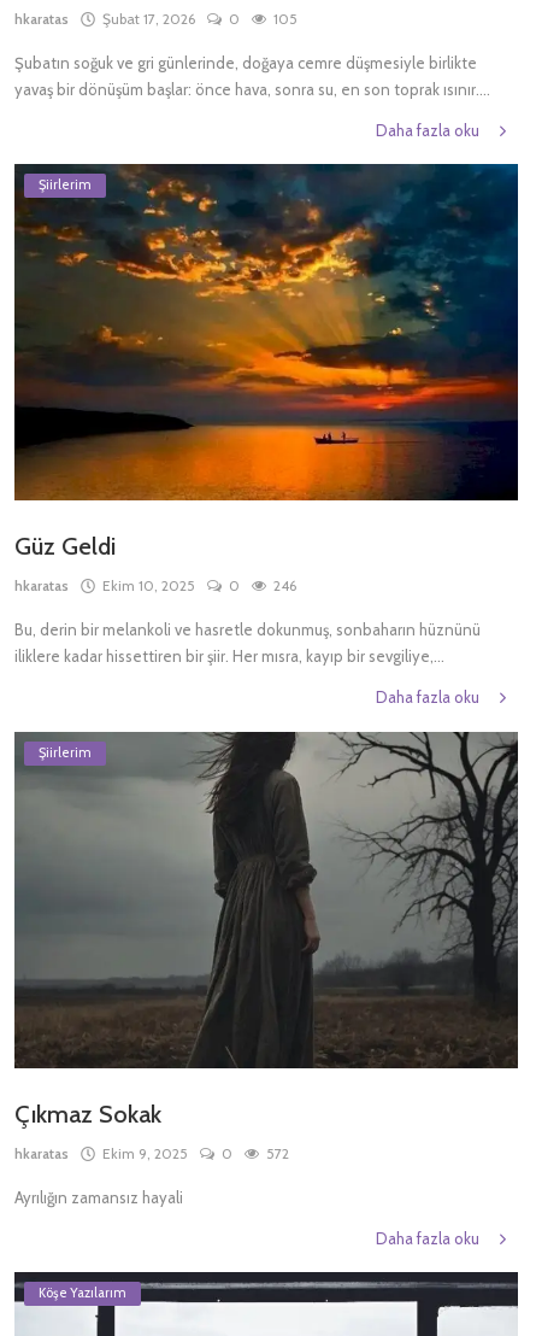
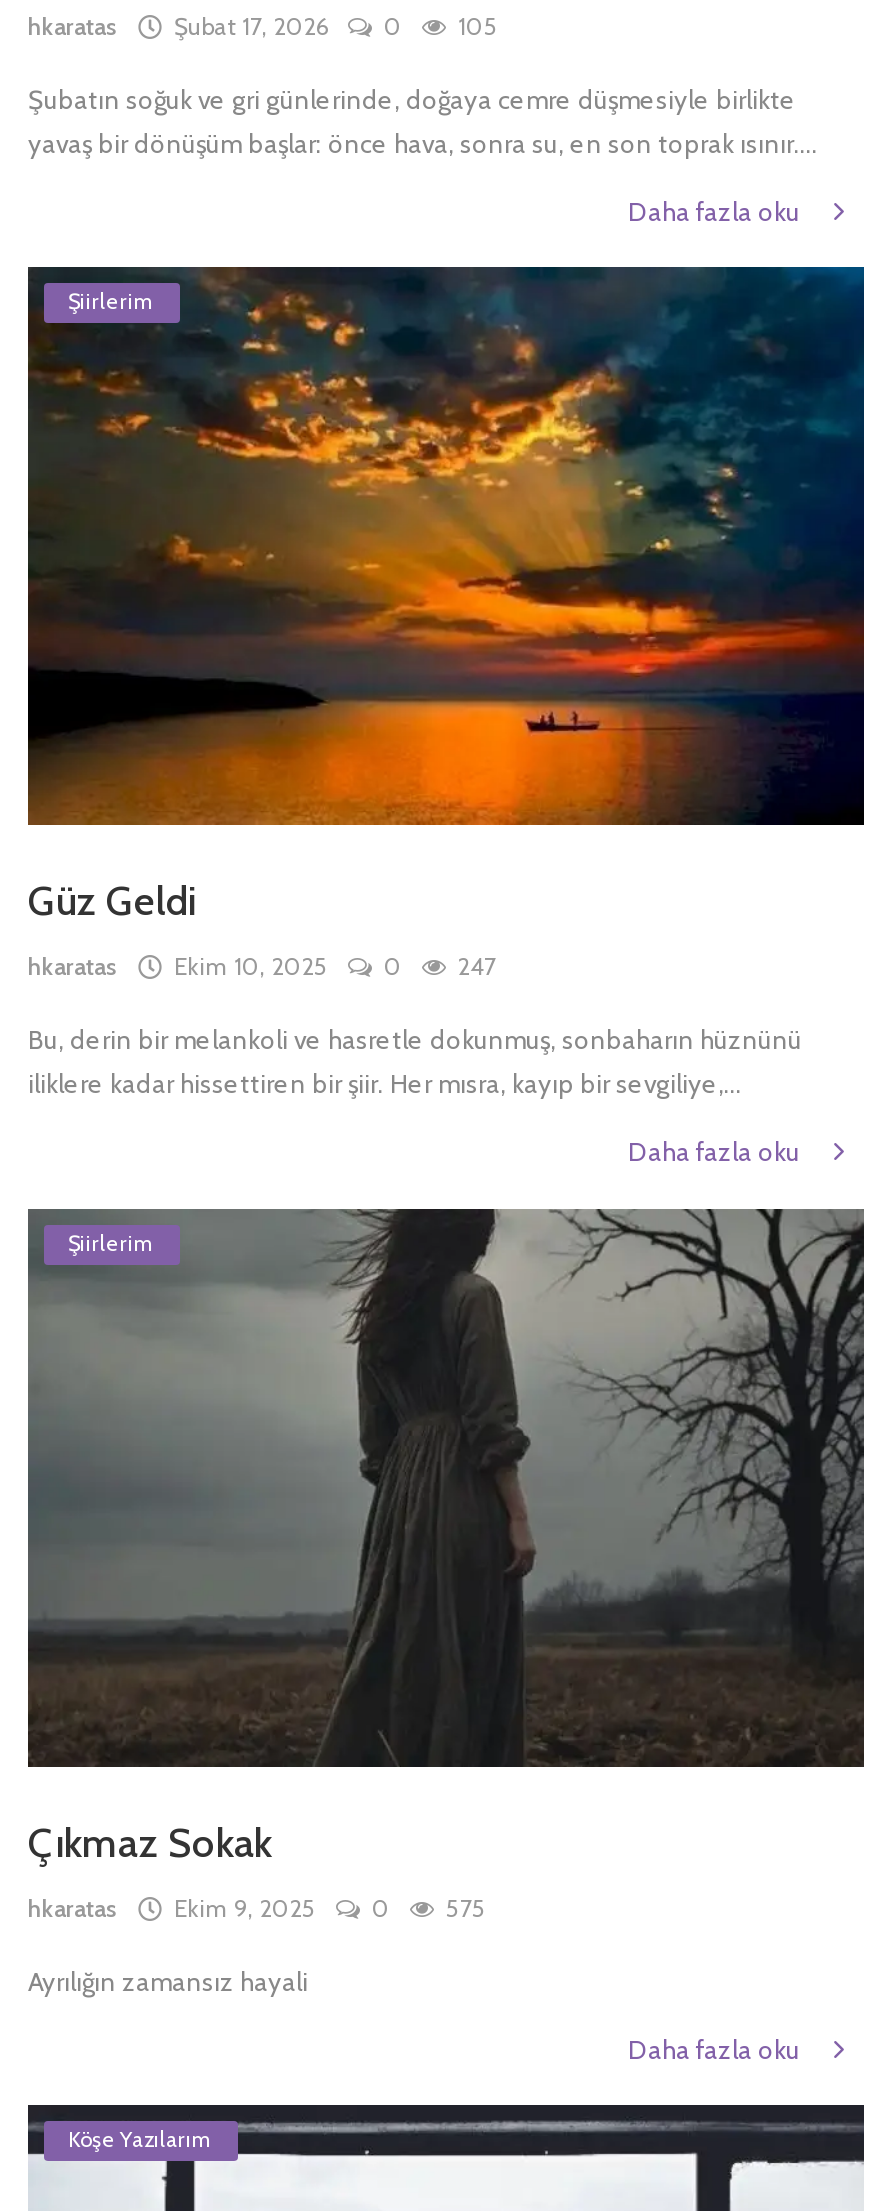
- hkaratas Ekim 10, 2025 0 246
+ hkaratas Ekim 10, 2025 0 247

- hkaratas Ekim 9, 2025 0 572
+ hkaratas Ekim 9, 2025 0 575
